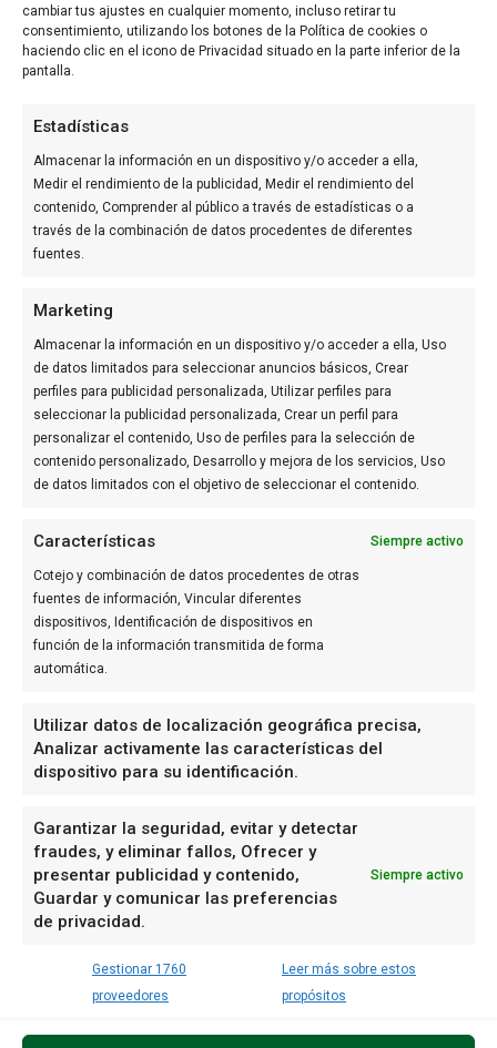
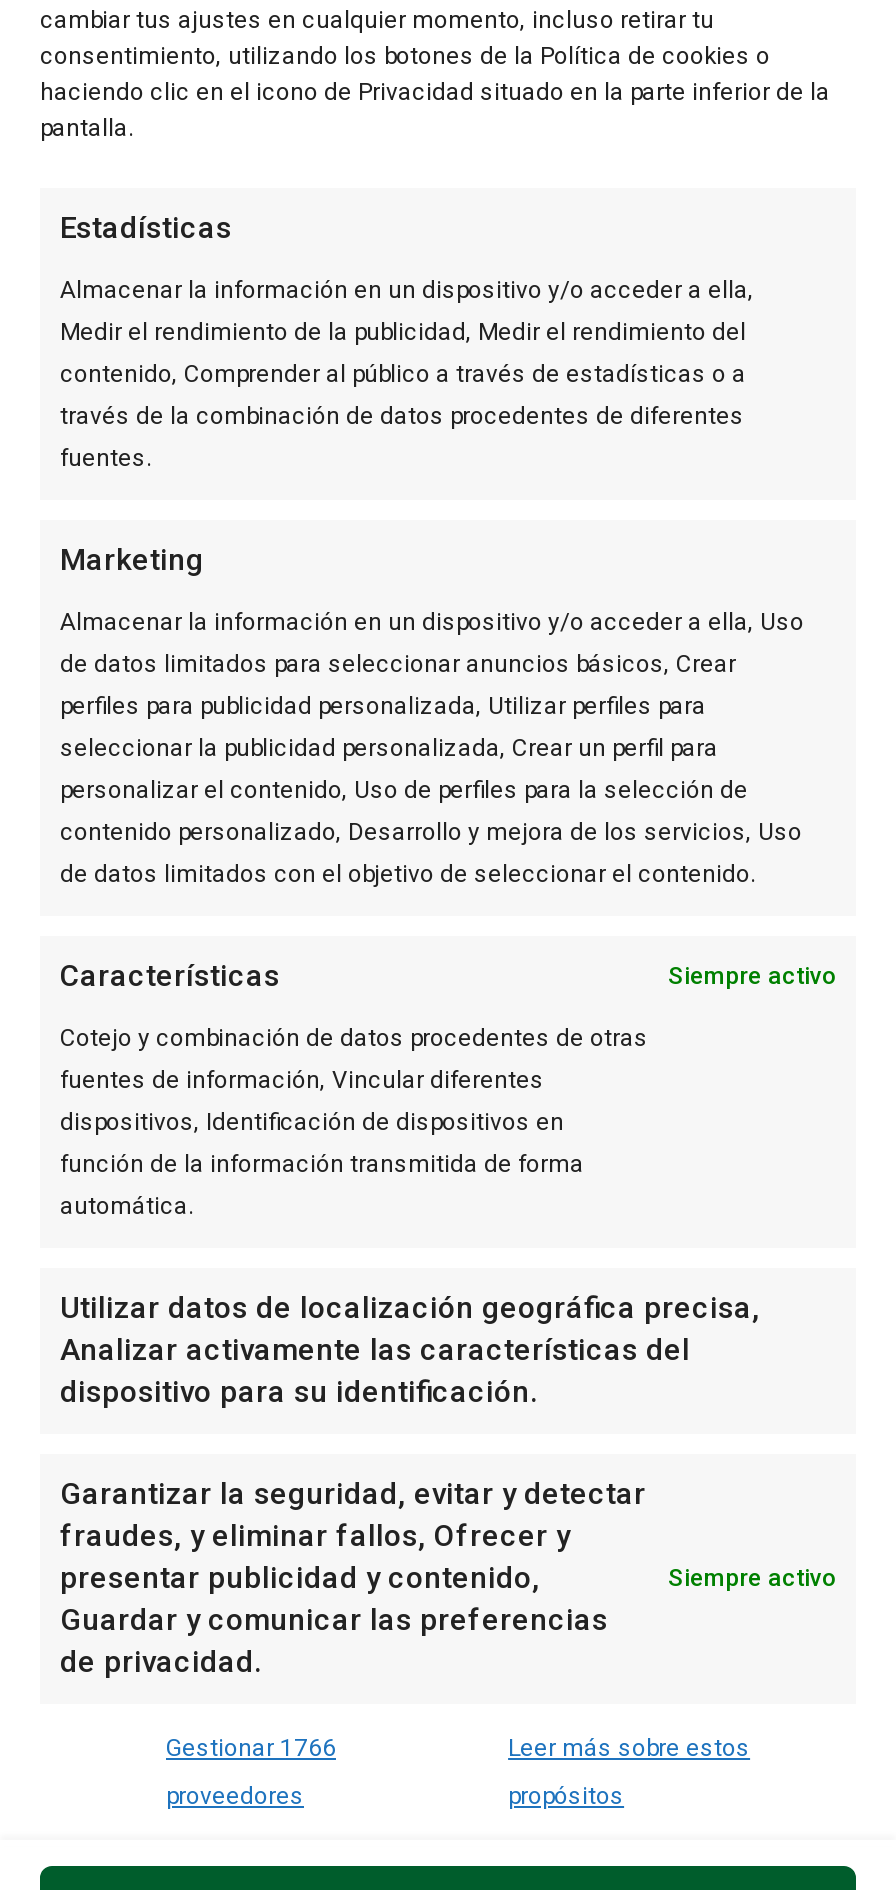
- Gestionar 1760
+ Gestionar 1766
